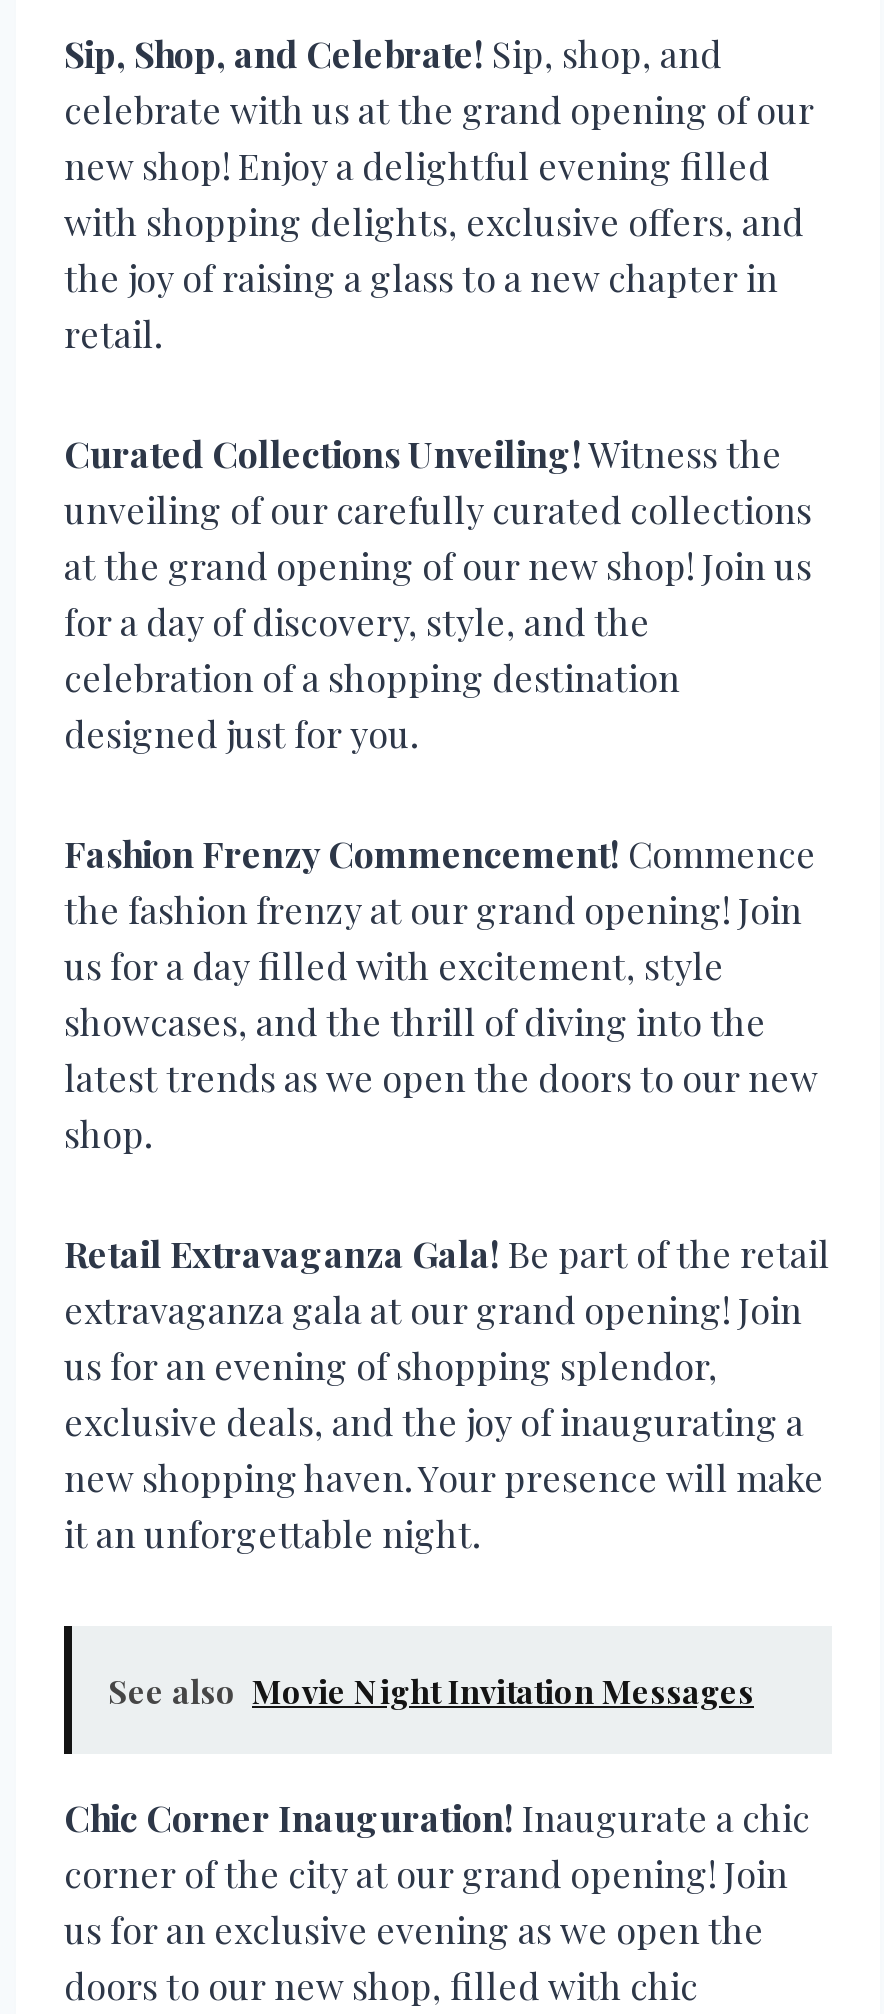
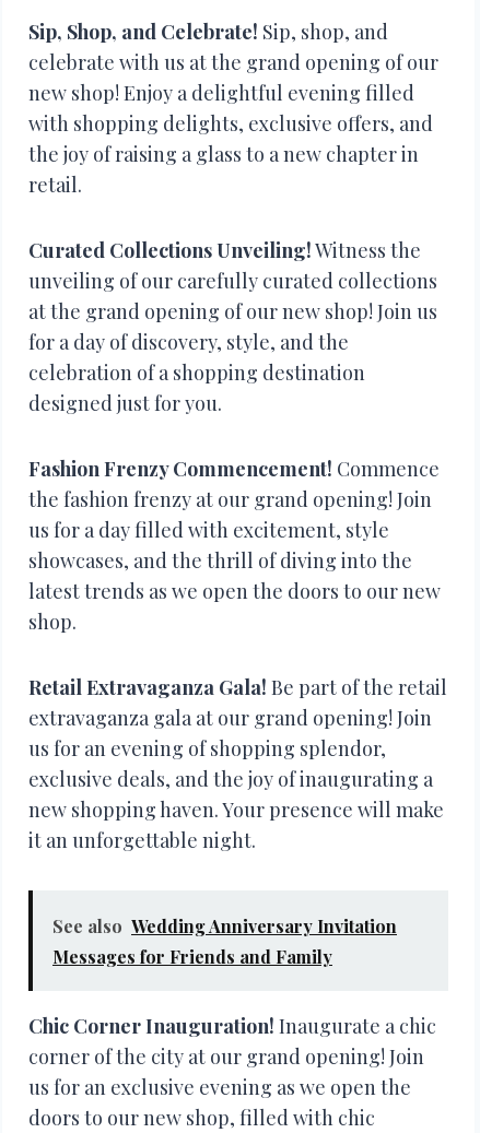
- See also Movie Night Invitation Messages
+ See also Wedding Anniversary Invitation
+ Messages for Friends and Family
